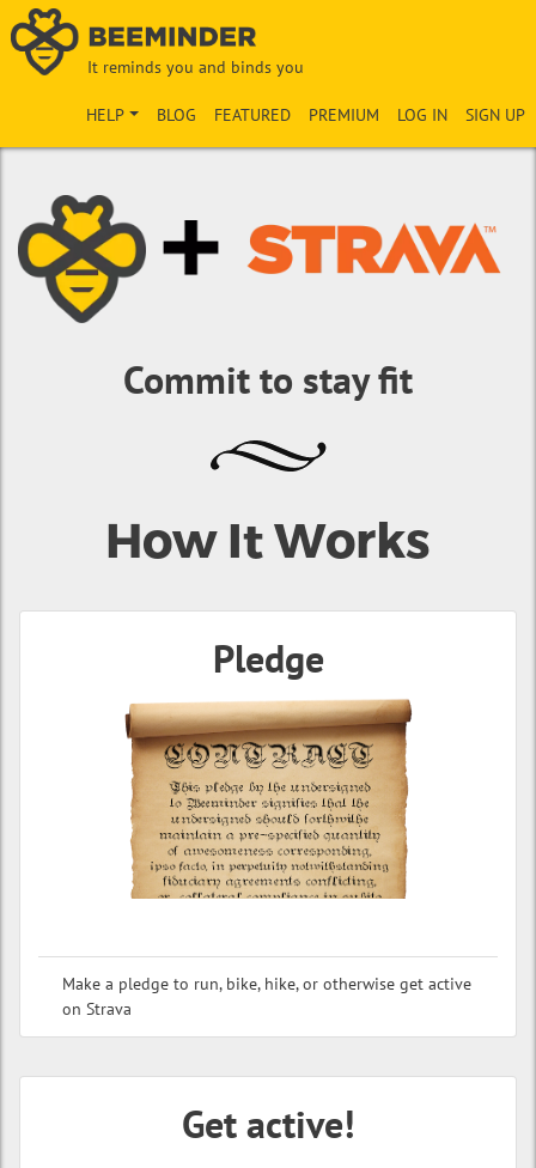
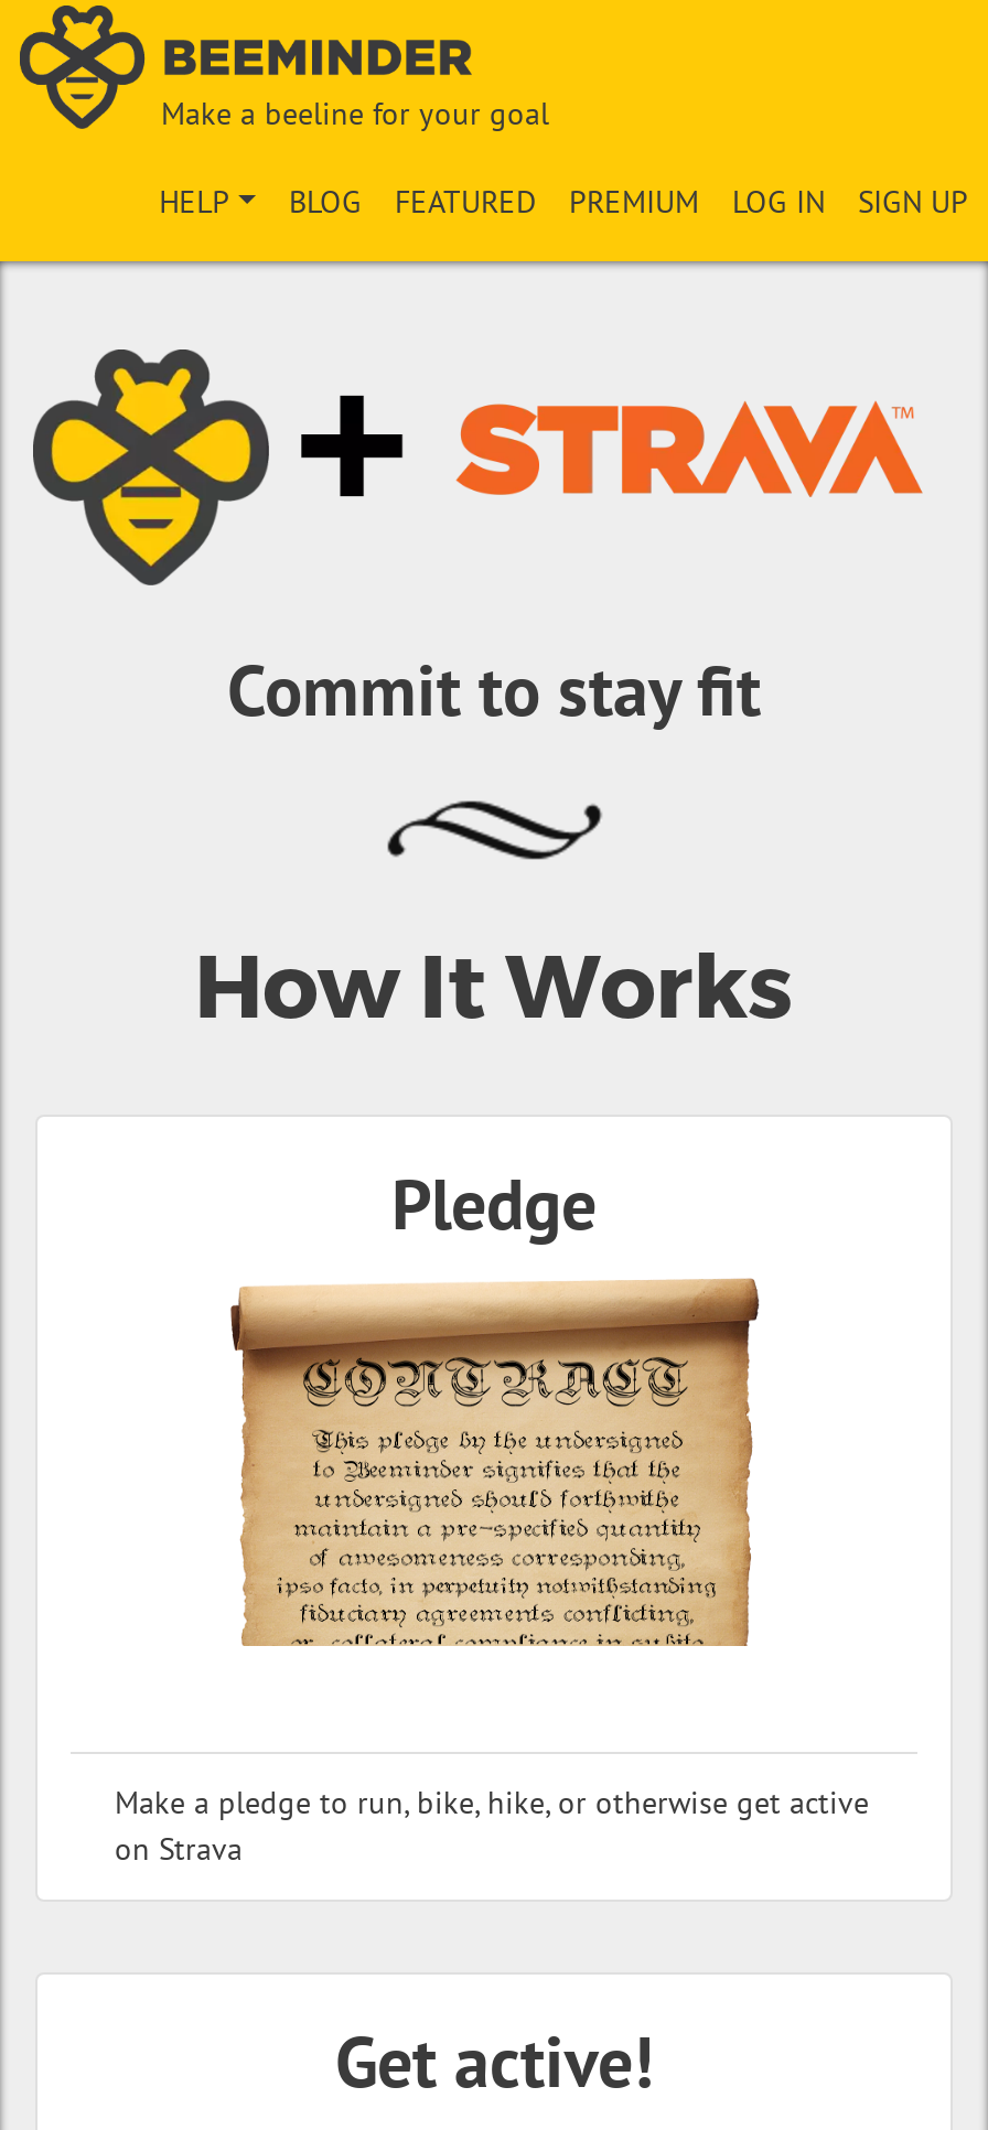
- It reminds you and binds you
+ Make a beeline for your goal
